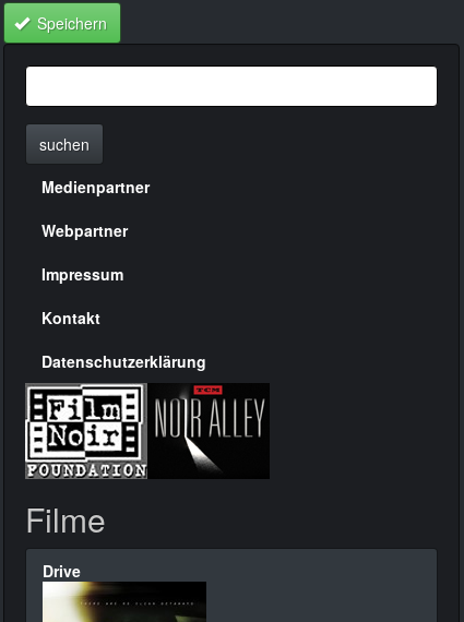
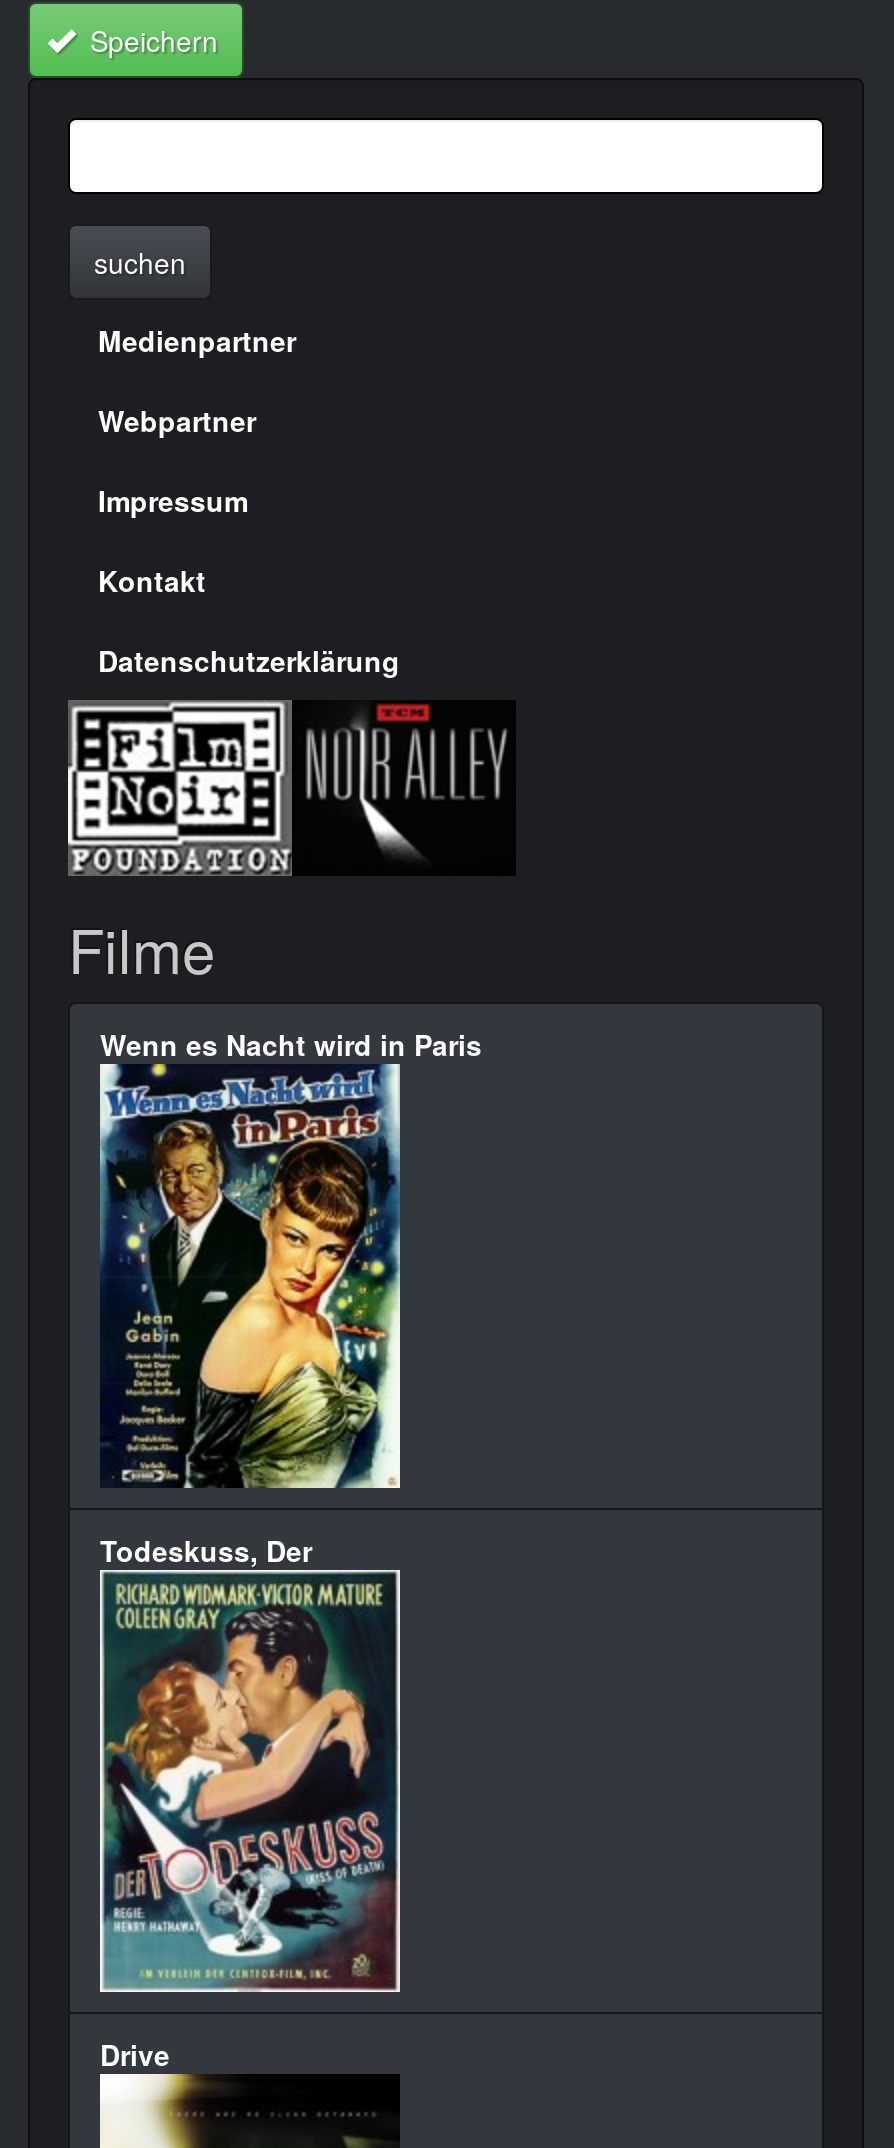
+ [image]
+ Todeskuss, Der

+ Wenn es Nacht wird in Paris

+ [image]
